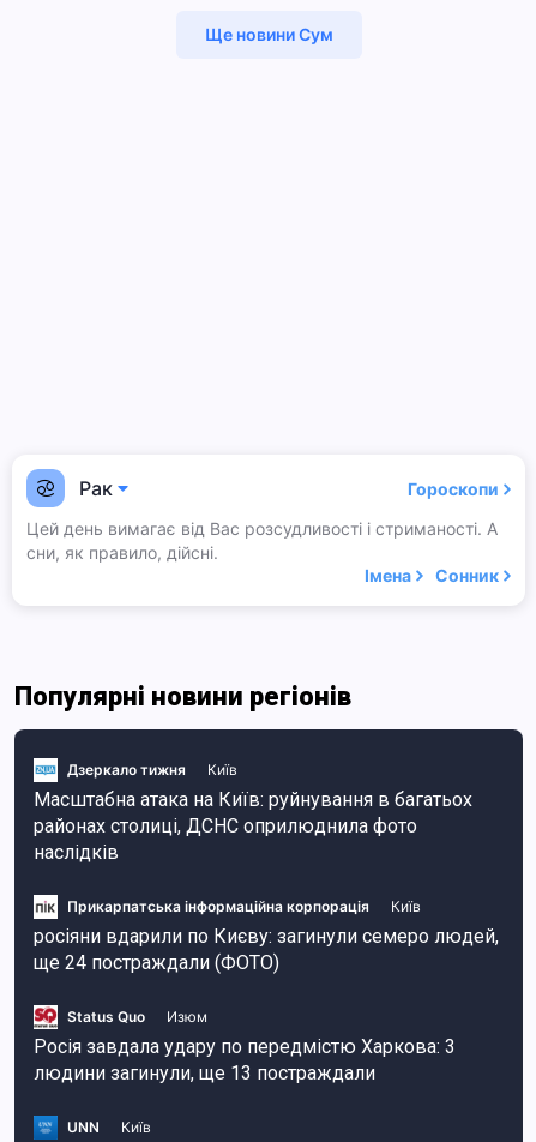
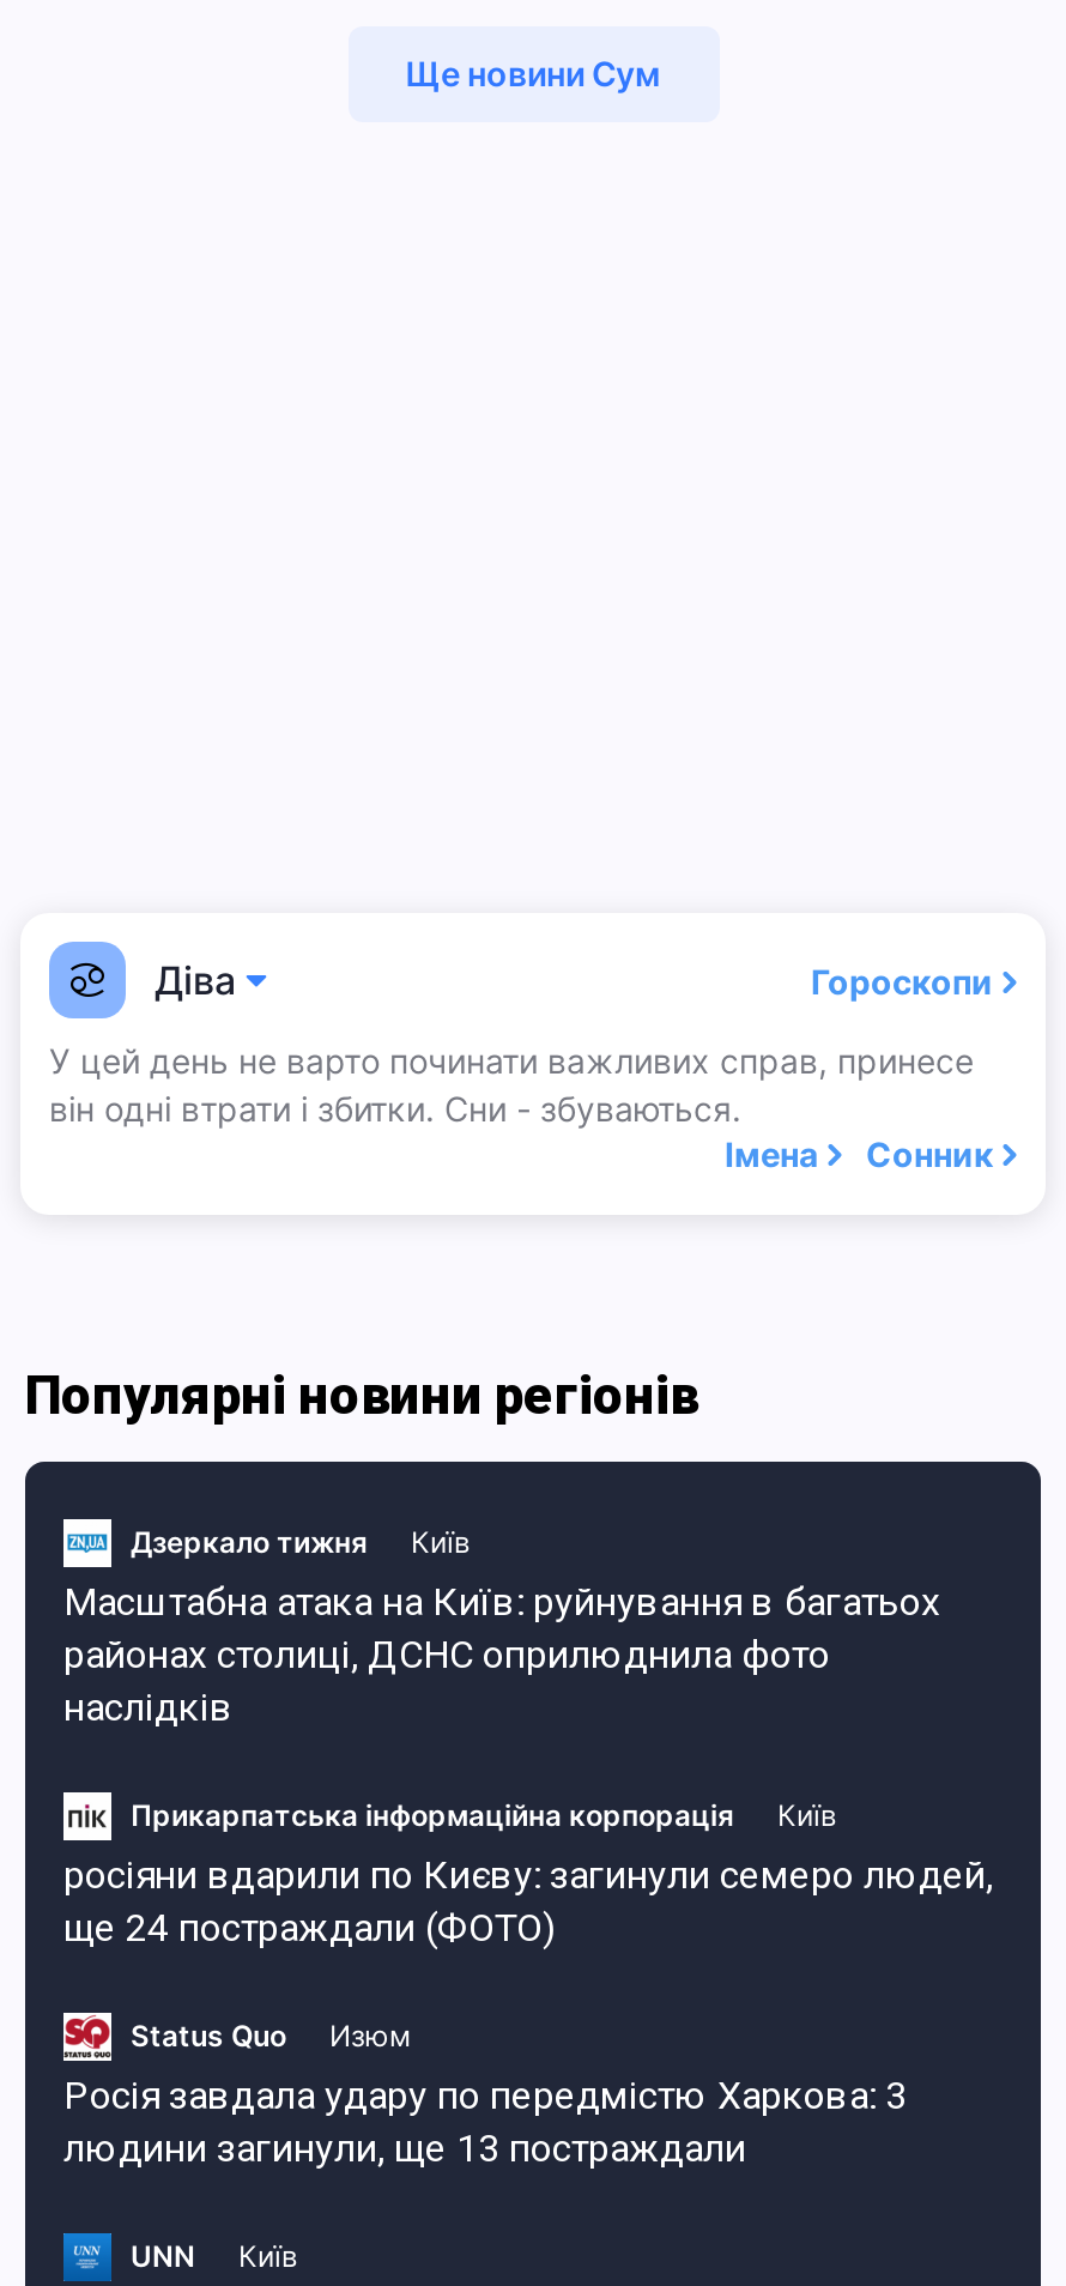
- Рак
+ Діва

- Цей день вимагає від Вас розсудливості і стриманості. А
- сни, як правило, дійсні.
+ У цей день не варто починати важливих справ, принесе
+ він одні втрати і збитки. Сни - збуваються.
